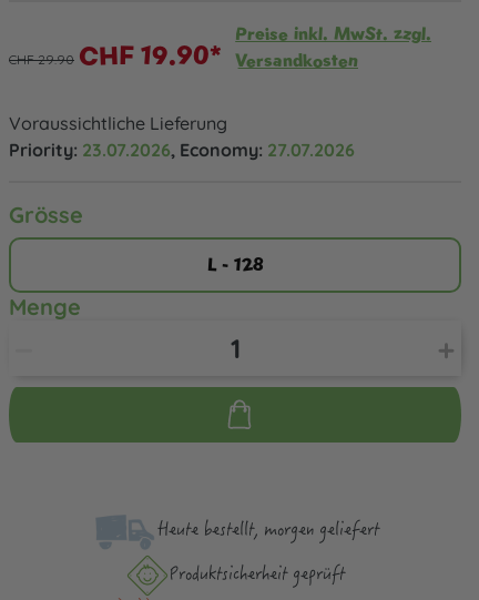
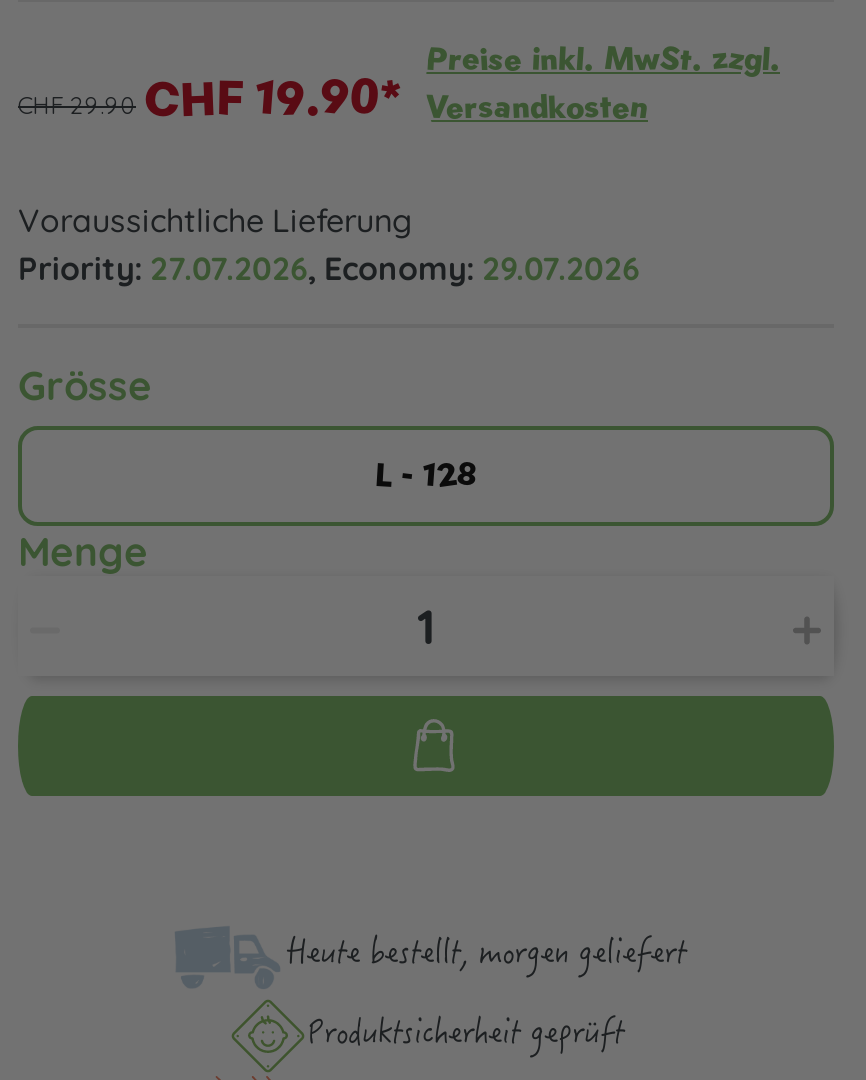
- Priority: 23.07.2026, Economy: 27.07.2026
+ Priority: 27.07.2026, Economy: 29.07.2026
